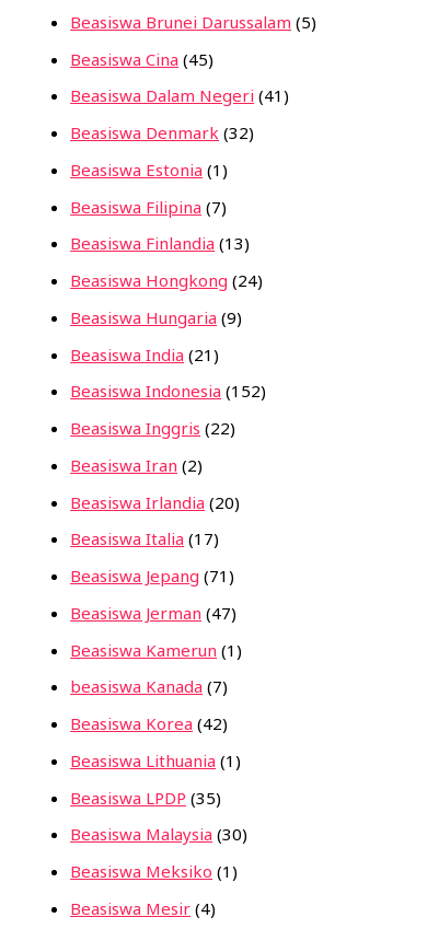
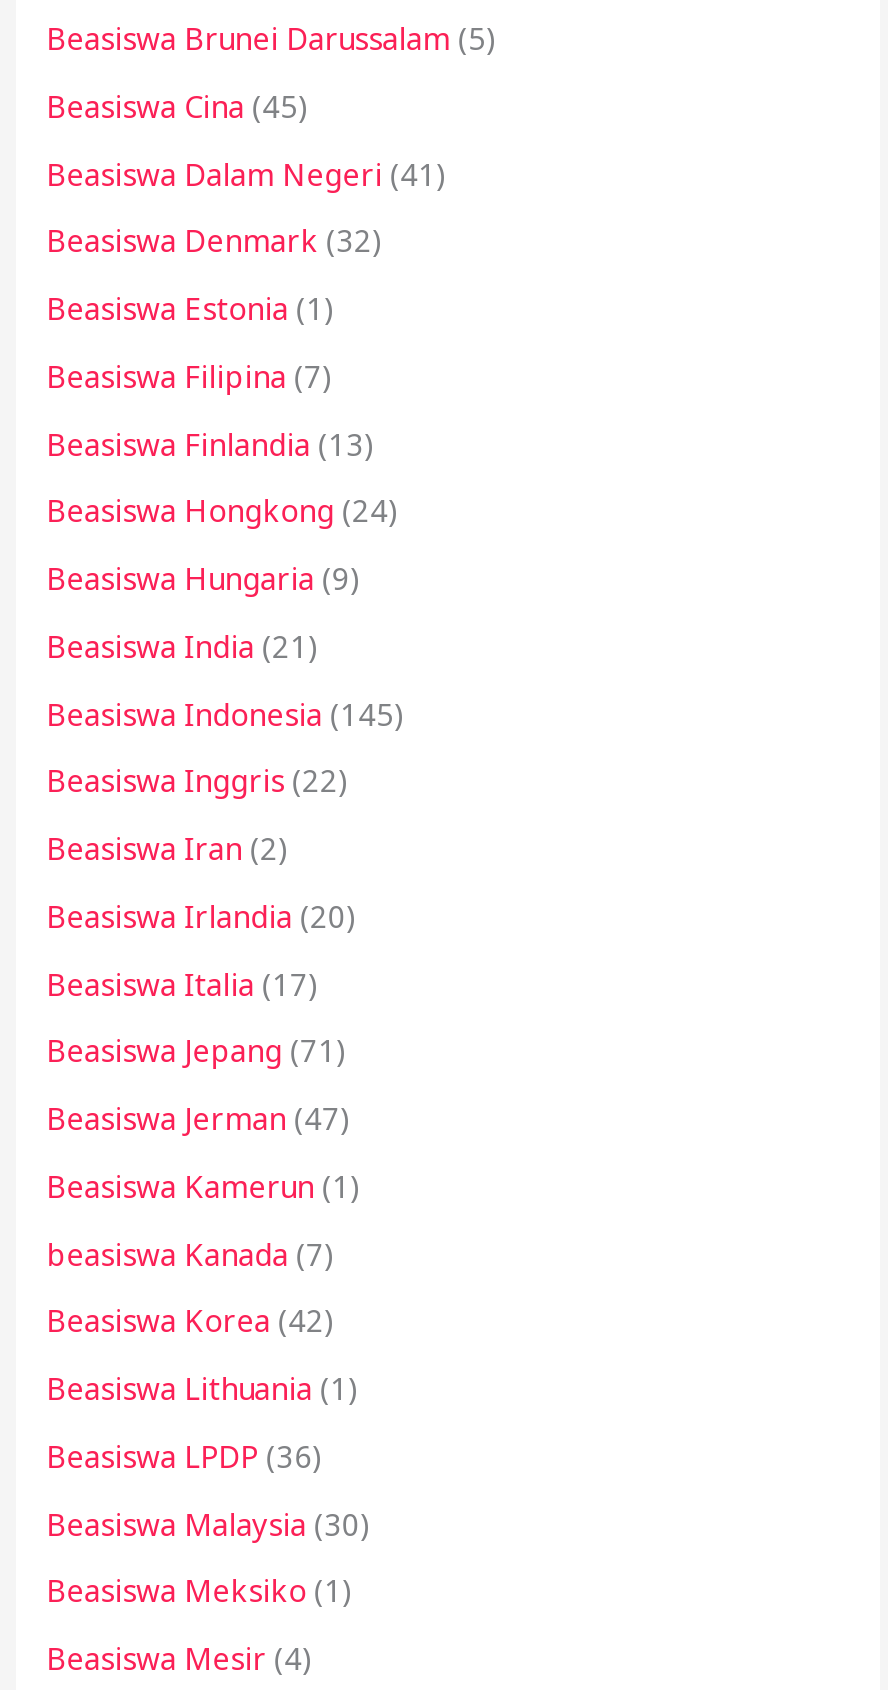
- Beasiswa Indonesia (152)
+ Beasiswa Indonesia (145)

- Beasiswa LPDP (35)
+ Beasiswa LPDP (36)
